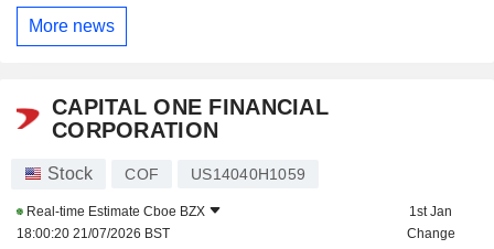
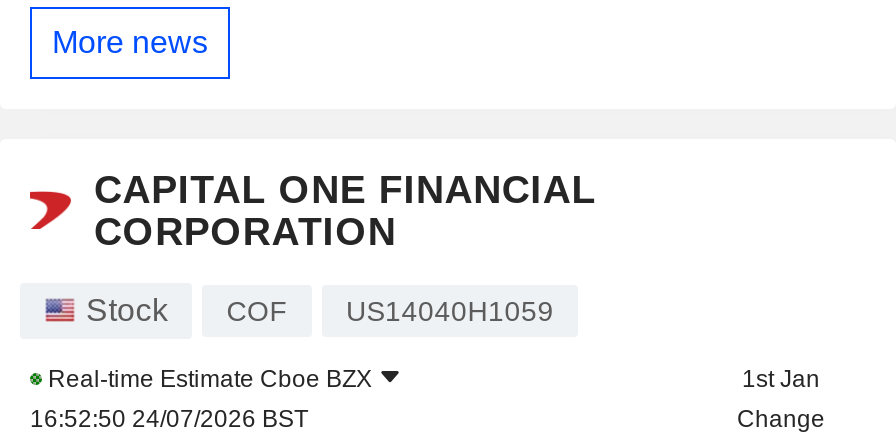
- 18:00:20 21/07/2026 BST
+ 16:52:50 24/07/2026 BST
